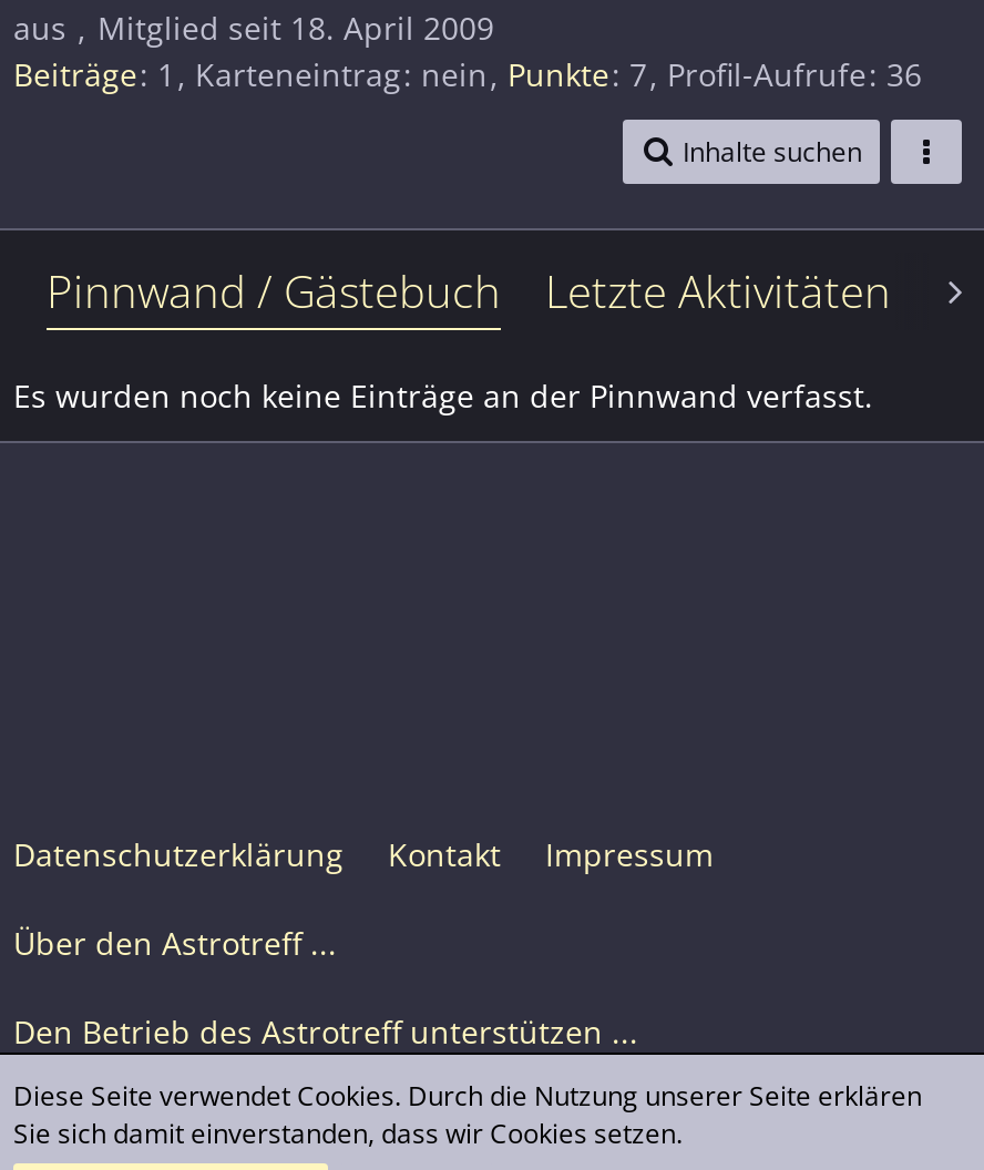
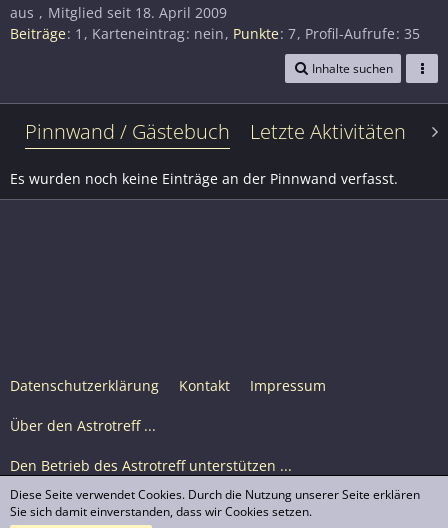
- Beiträge 1 Karteneintrag nein Punkte 7 Profil-Aufrufe 36
+ Beiträge 1 Karteneintrag nein Punkte 7 Profil-Aufrufe 35
